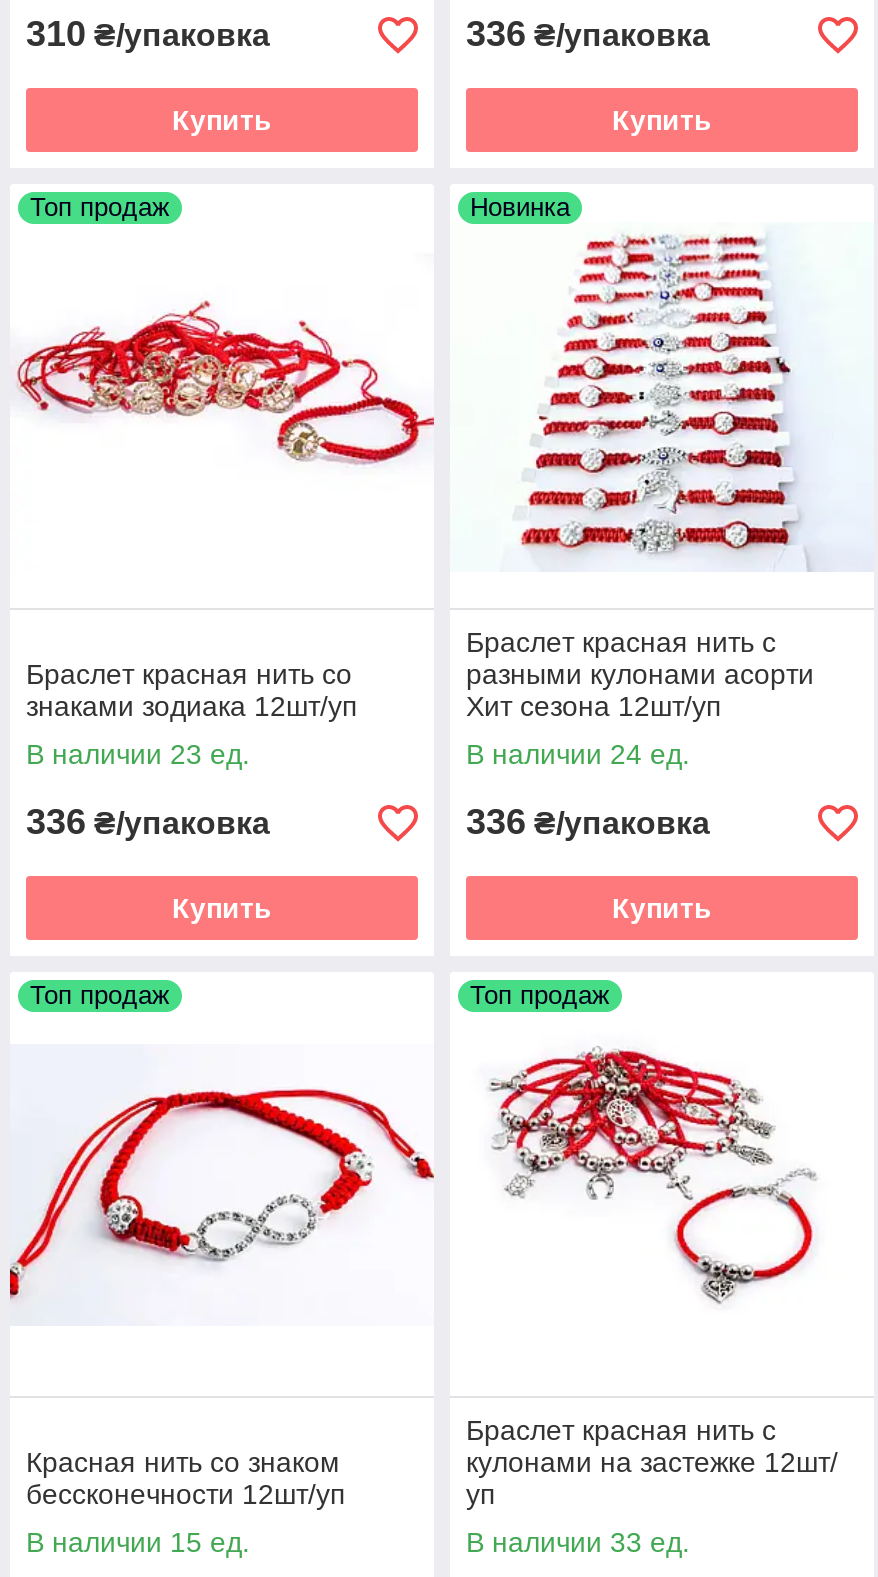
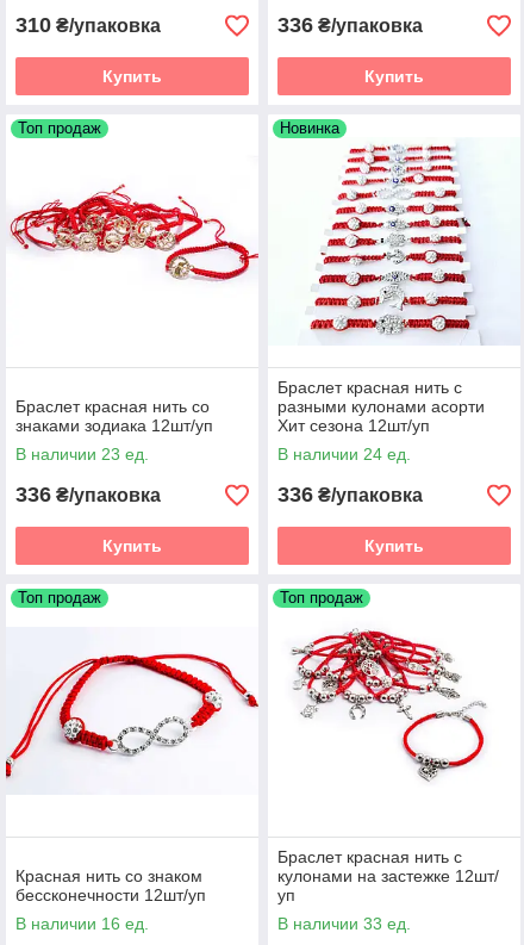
- В наличии 15 ед.
+ В наличии 16 ед.
